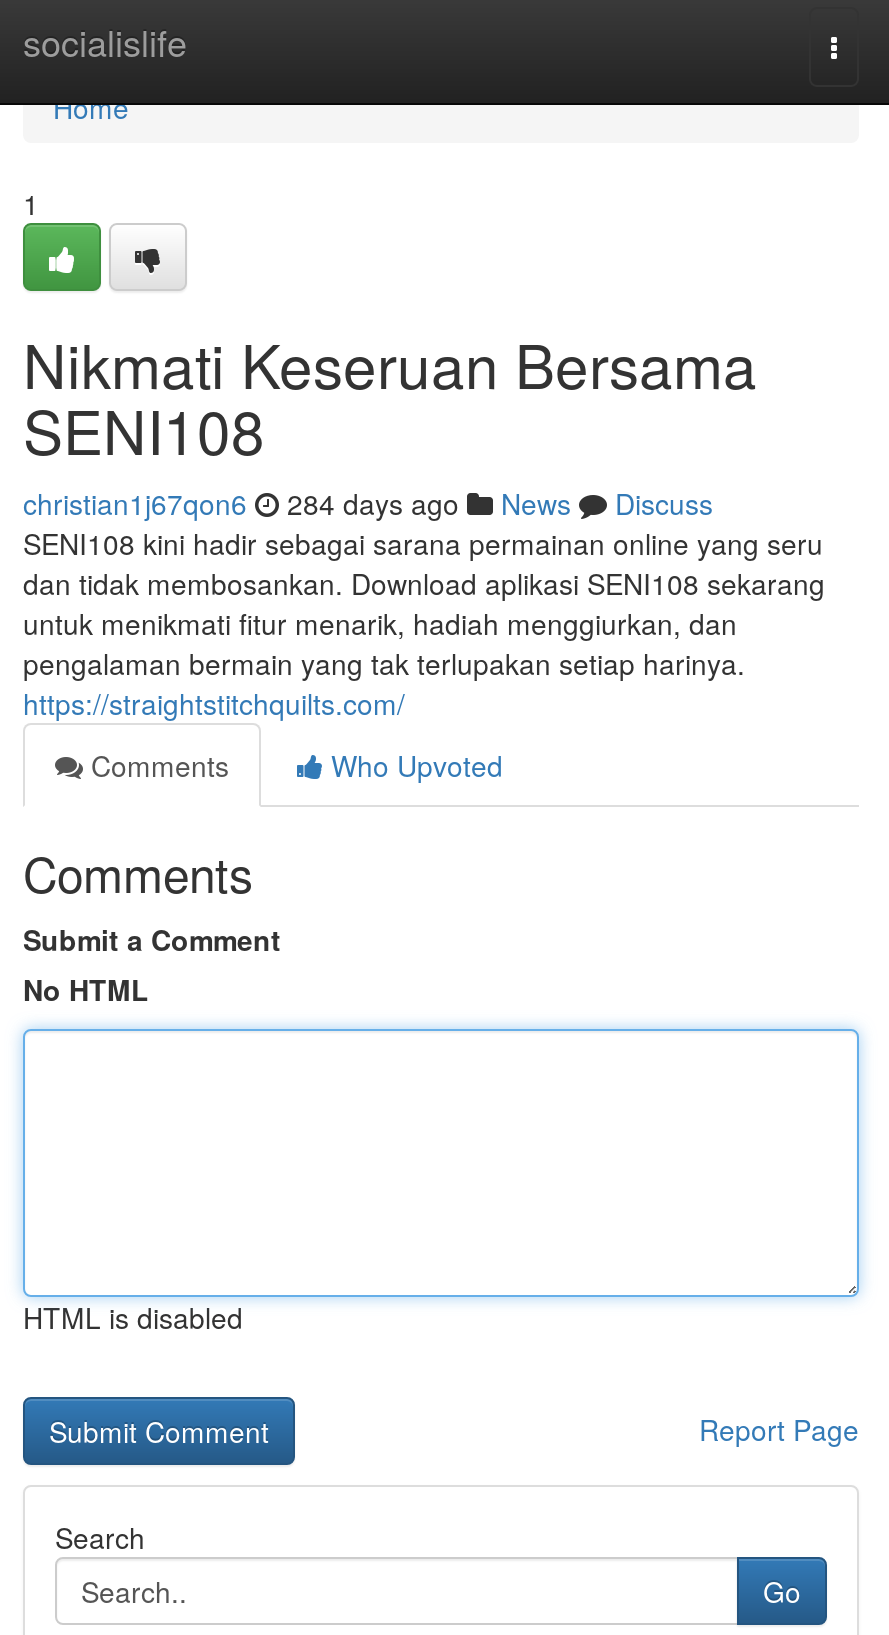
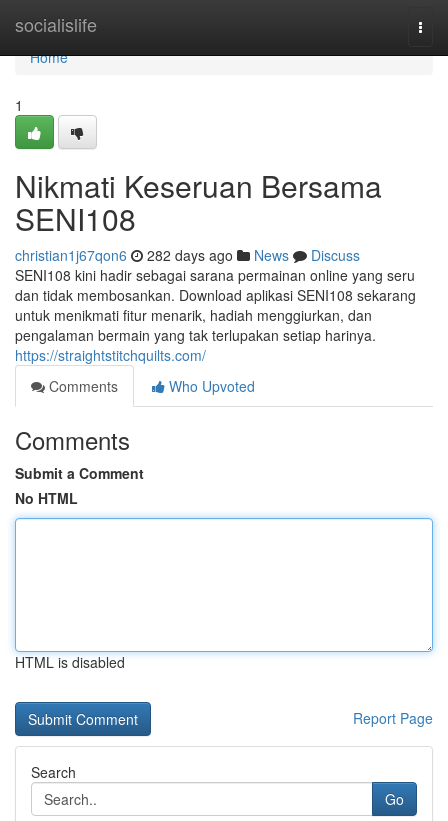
- christian1j67qon6 284 days ago News Discuss
+ christian1j67qon6 282 days ago News Discuss
